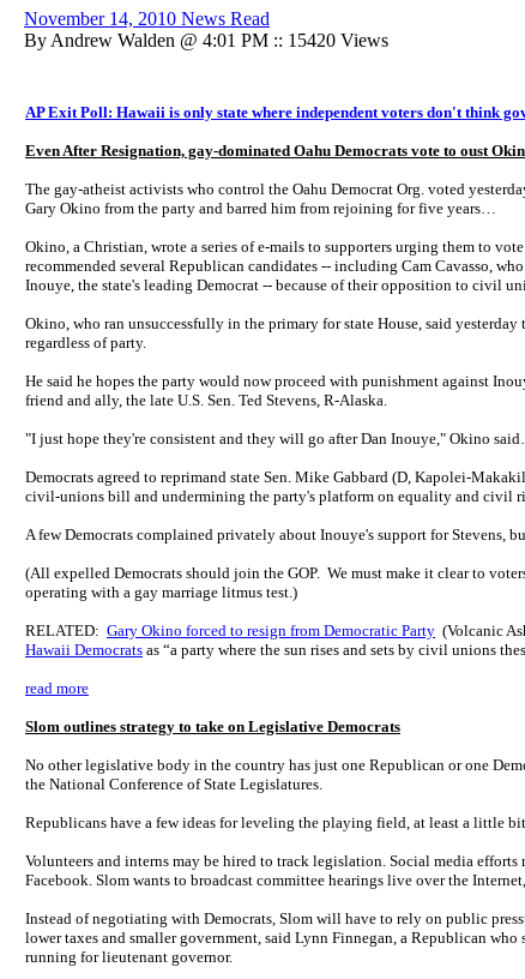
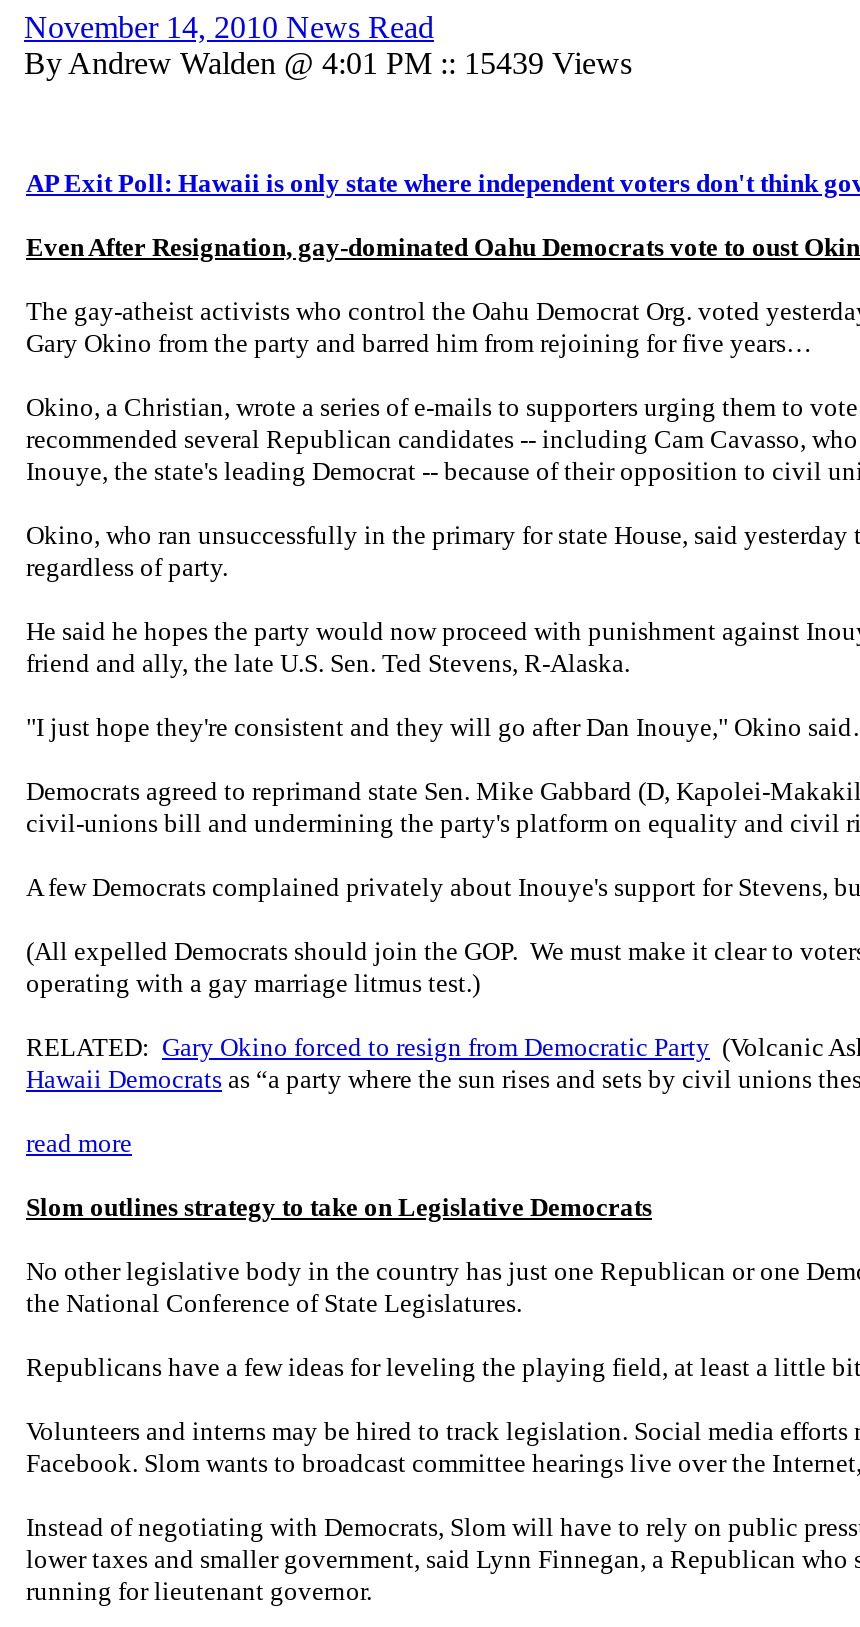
- By Andrew Walden @ 4:01 PM :: 15420 Views
+ By Andrew Walden @ 4:01 PM :: 15439 Views
